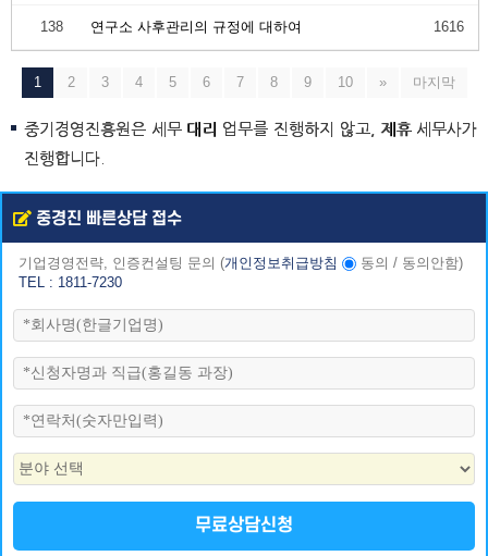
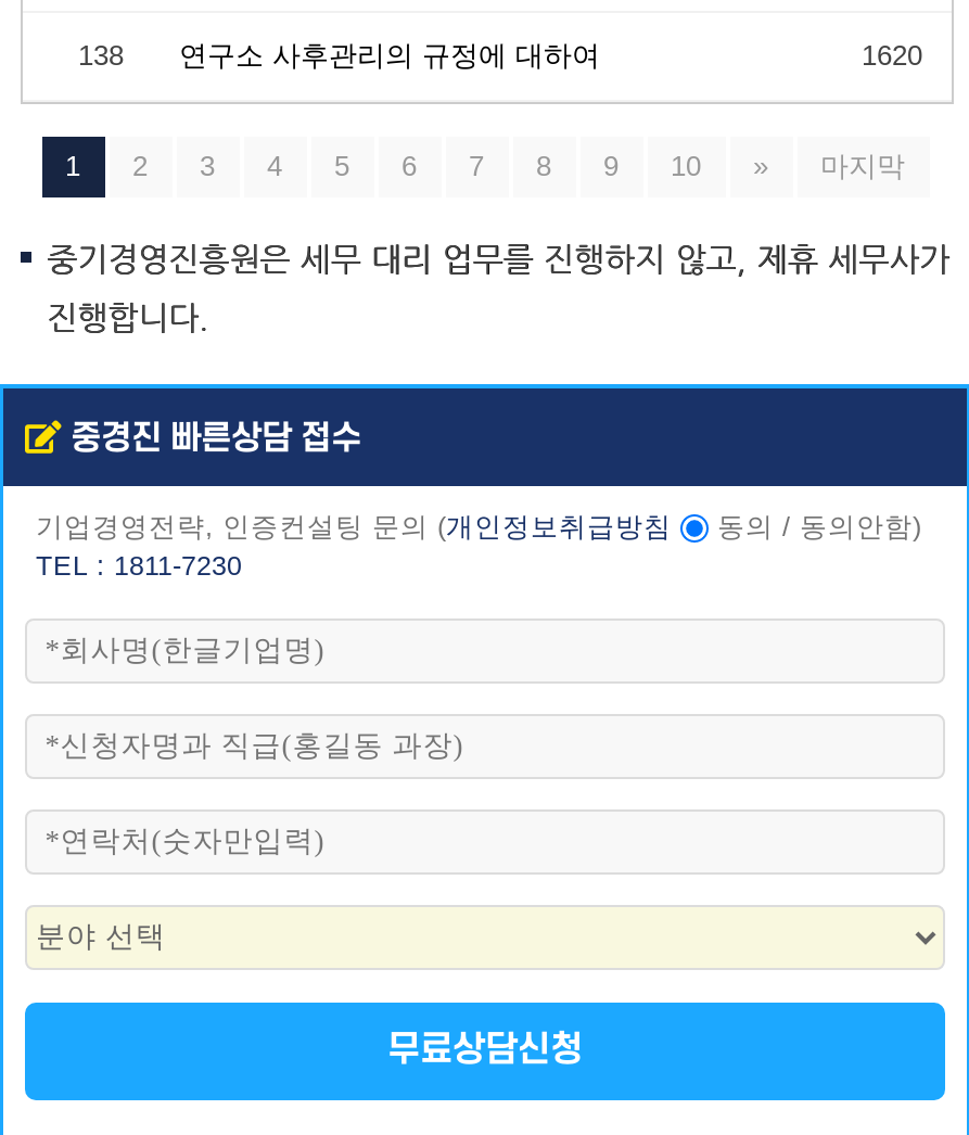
- 1616
+ 1620
